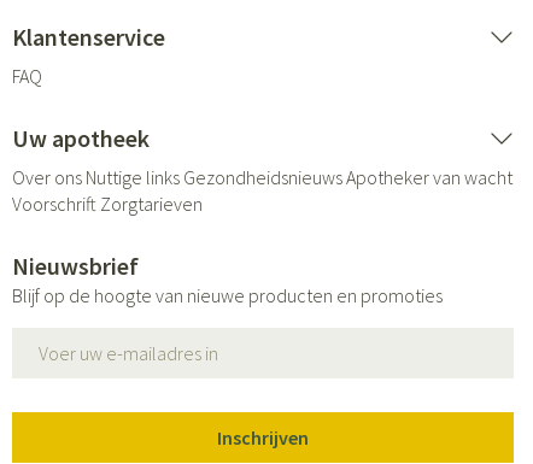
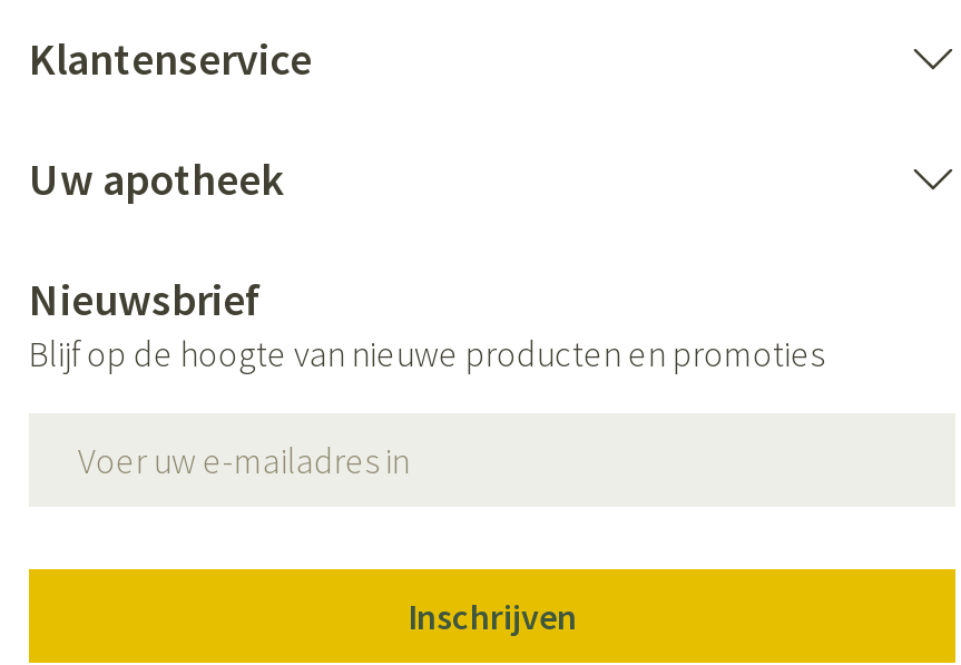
- FAQ

- Over ons Nuttige links Gezondheidsnieuws Apotheker van wacht
- Voorschrift Zorgtarieven
